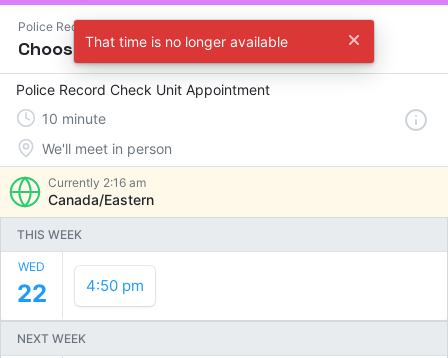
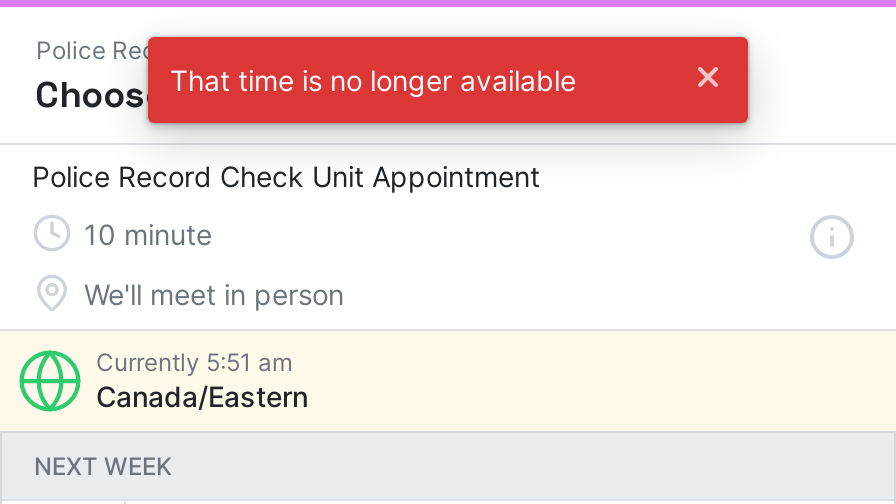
- Currently 2:16 am
+ Currently 5:51 am

- THIS WEEK
- WED
- 22
- 4:50 pm
